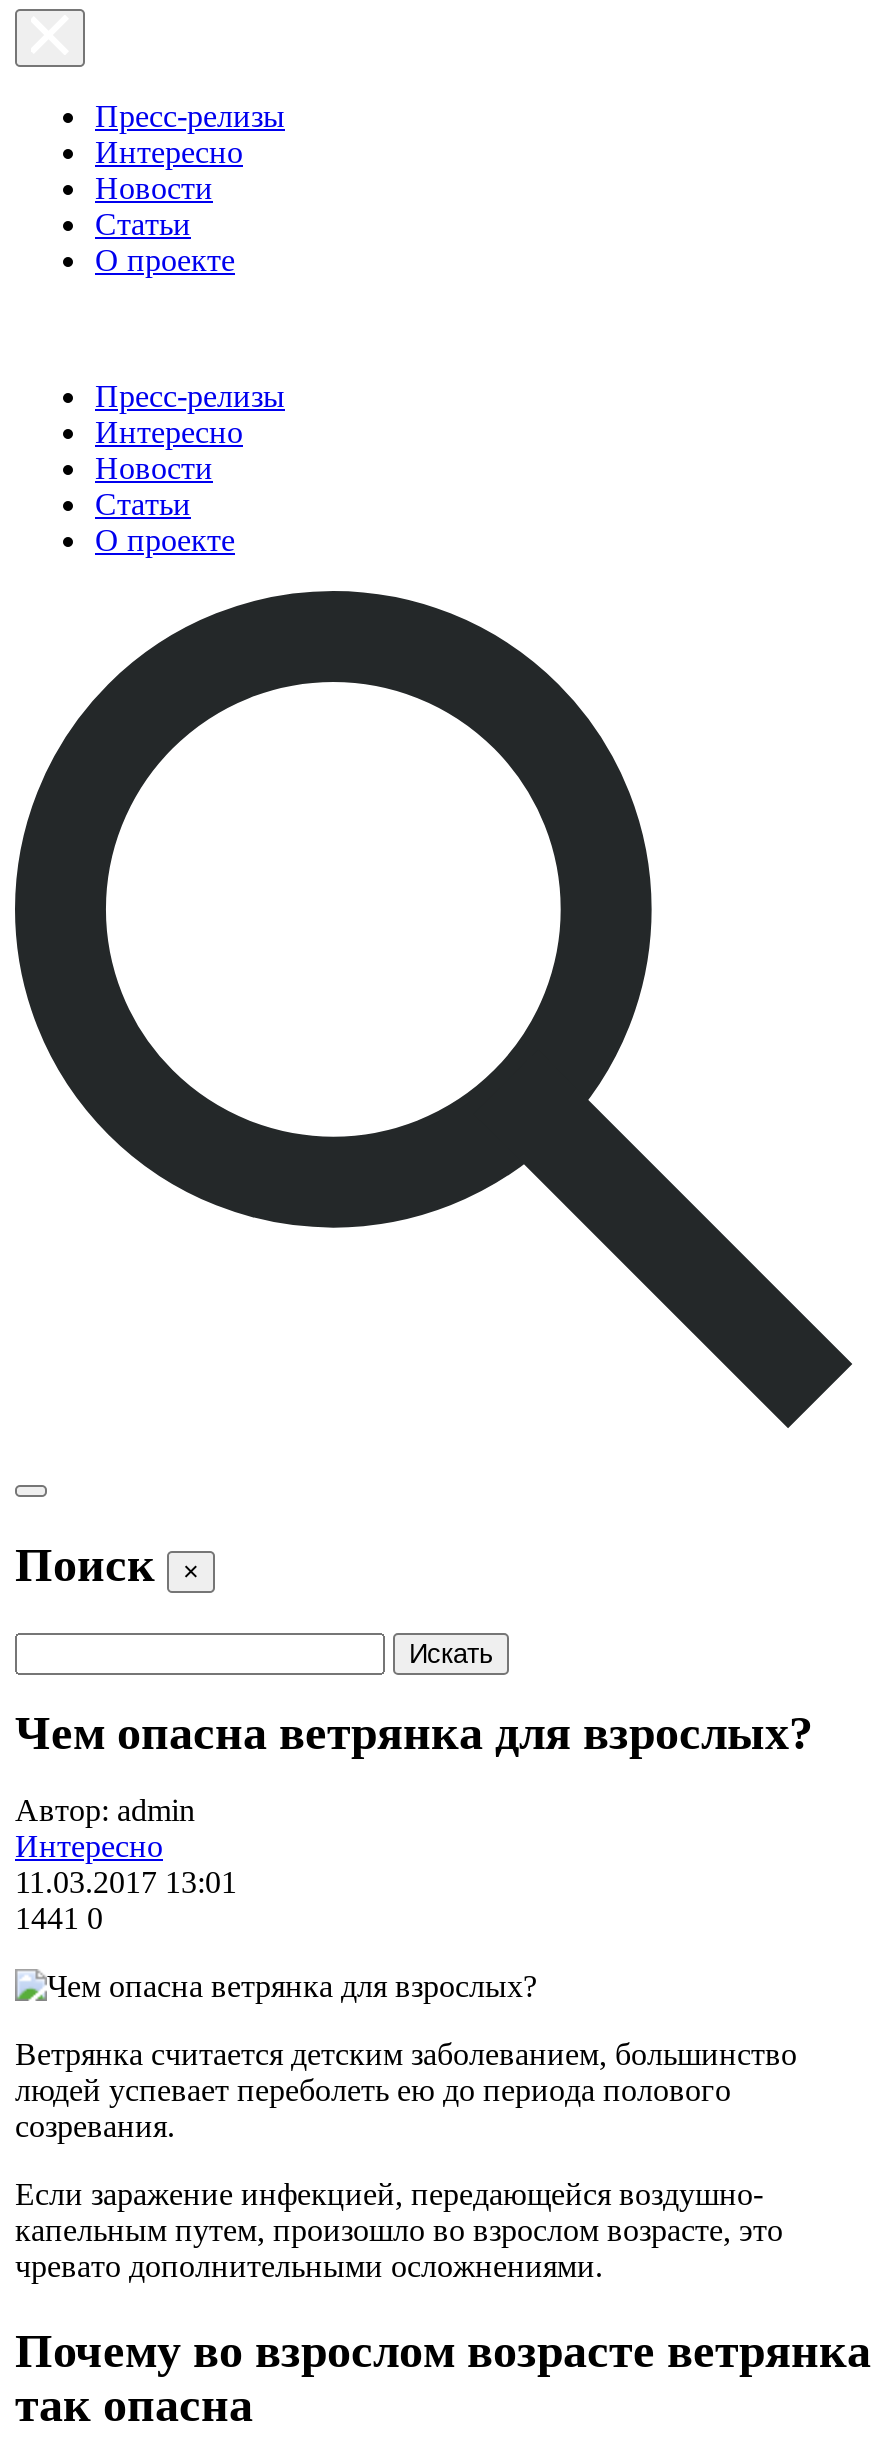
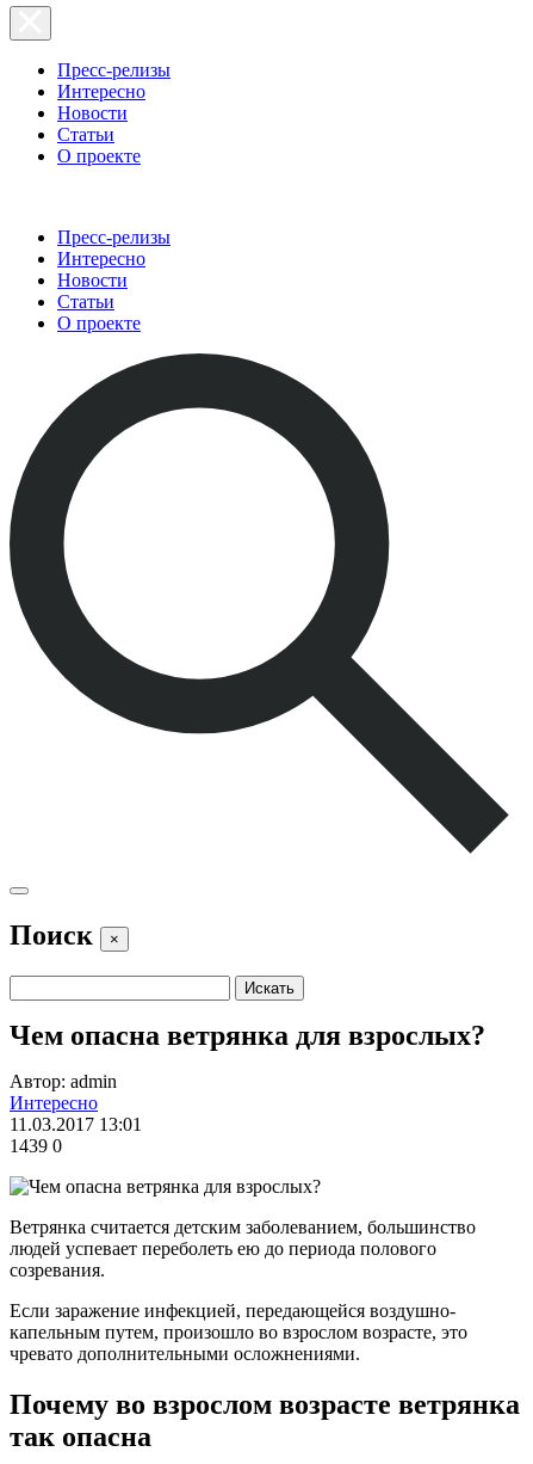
- 1441 0
+ 1439 0
